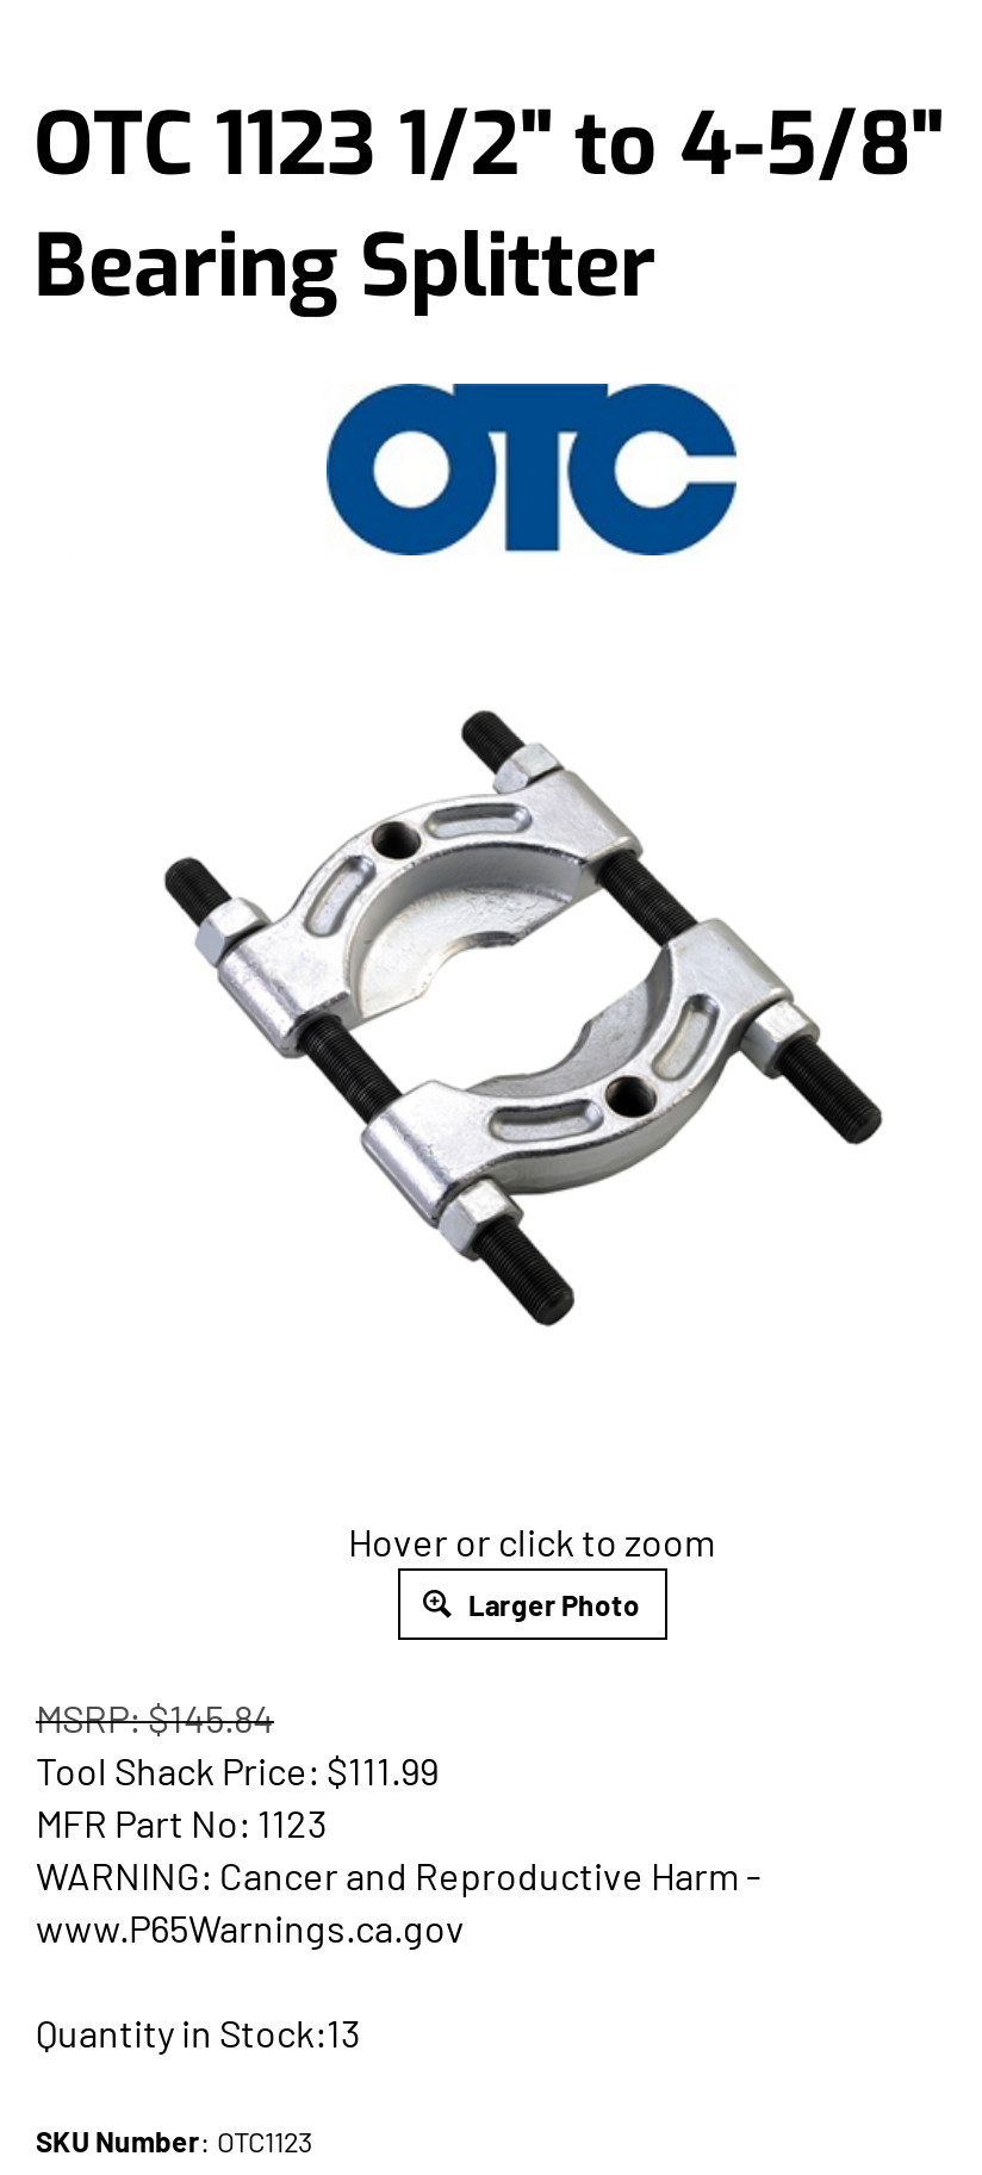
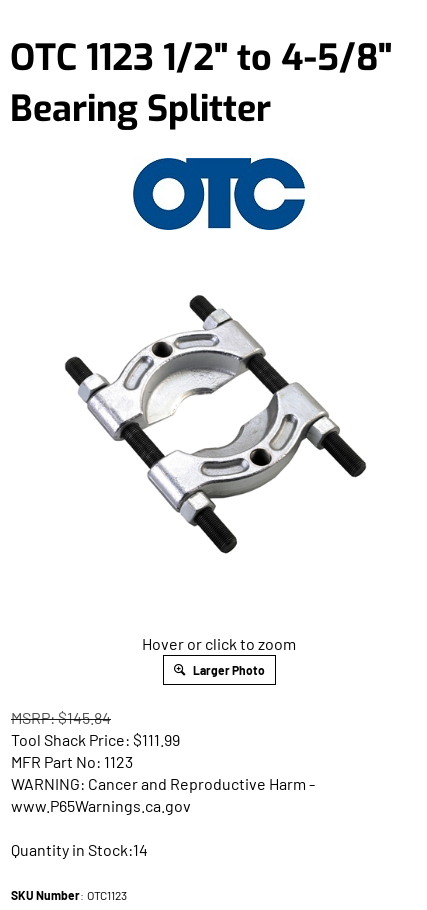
- Quantity in Stock:13
+ Quantity in Stock:14
